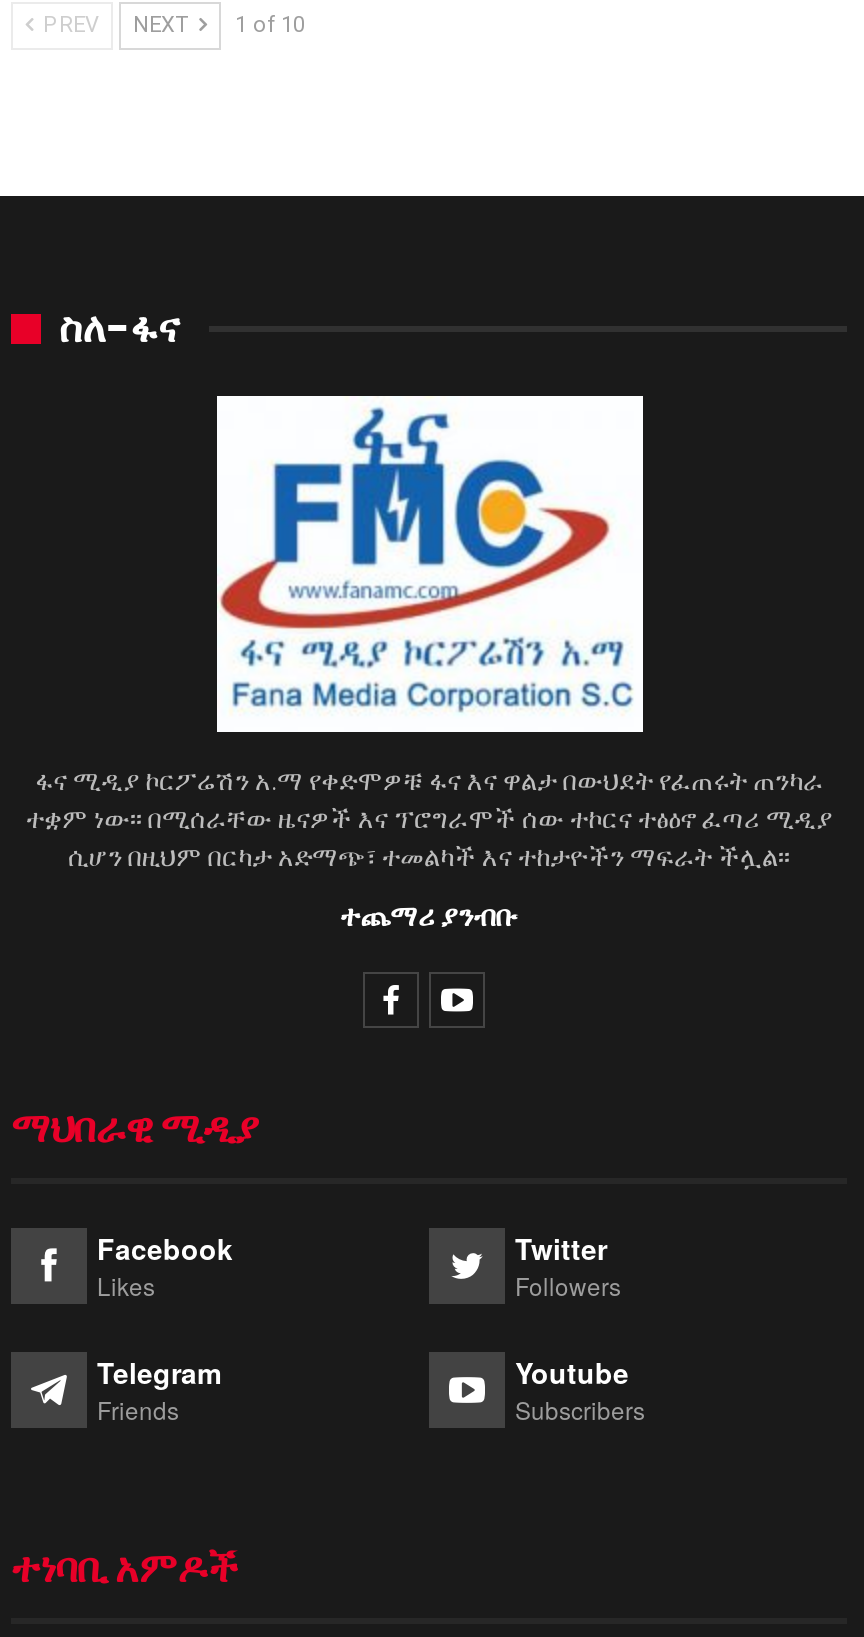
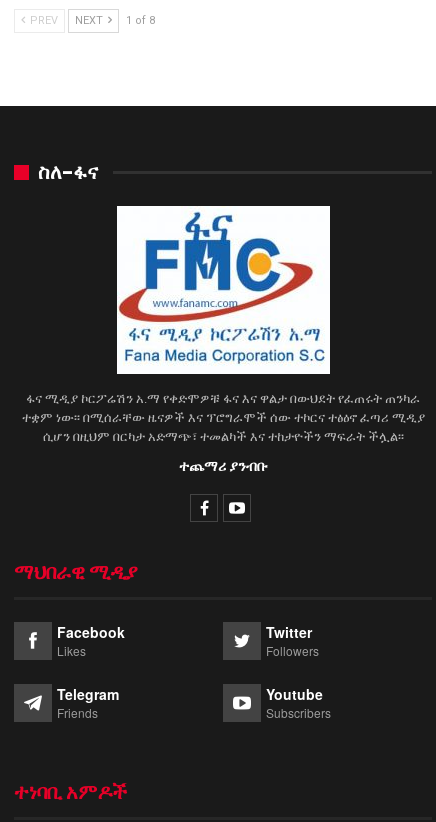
- PREV NEXT 1 of 10
+ PREV NEXT 1 of 8
